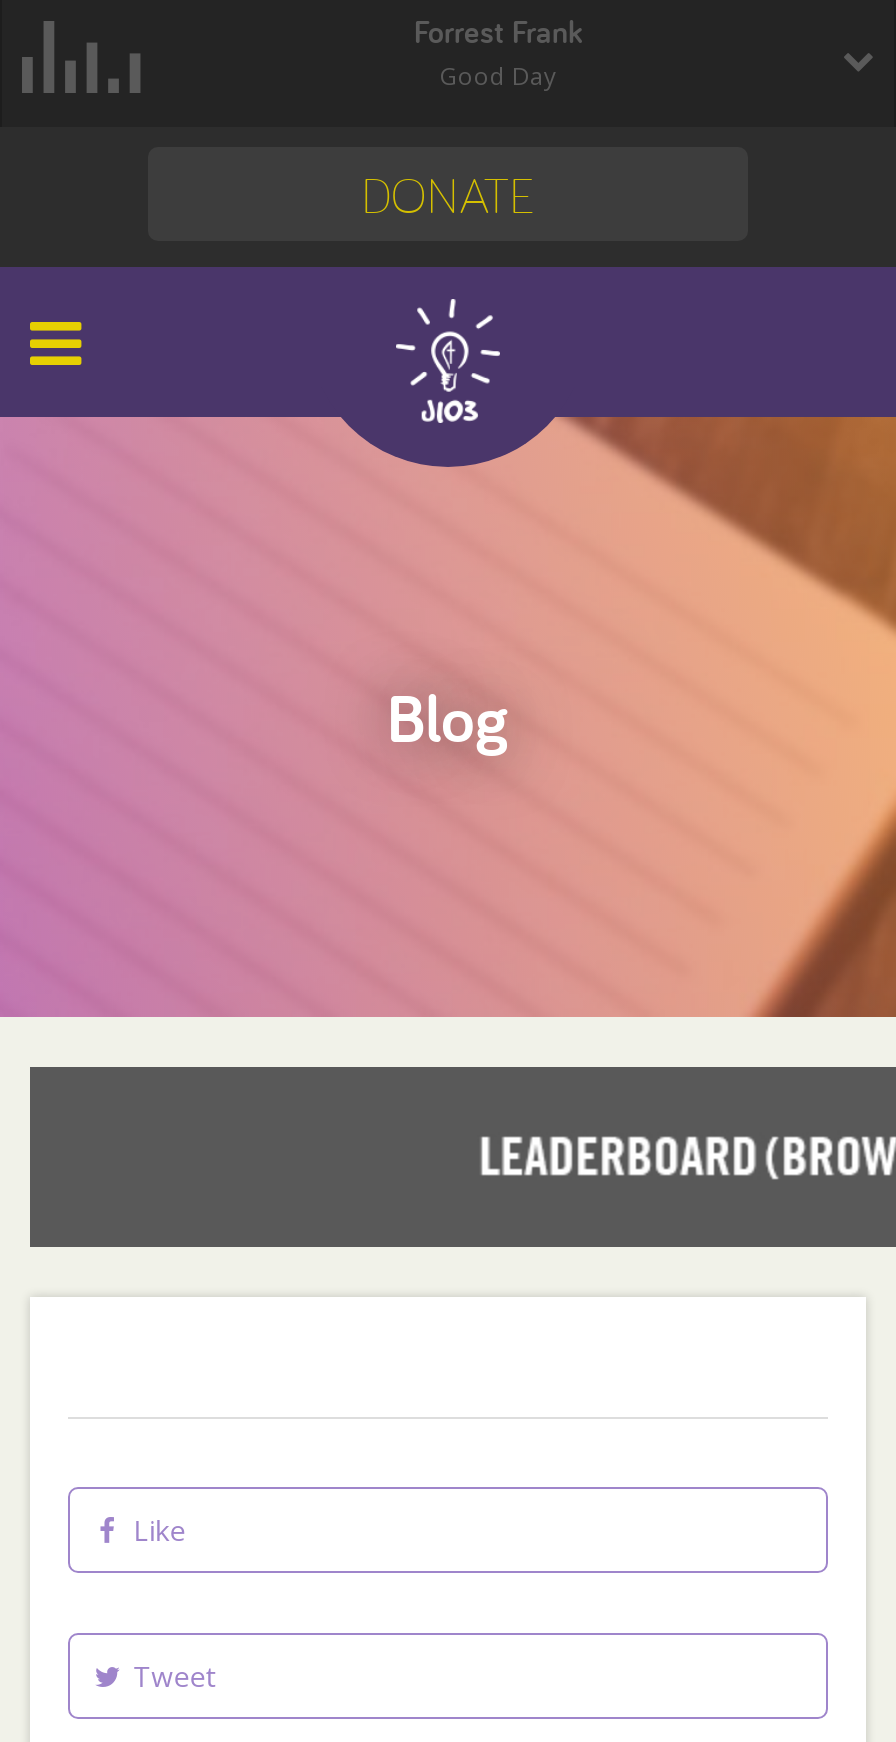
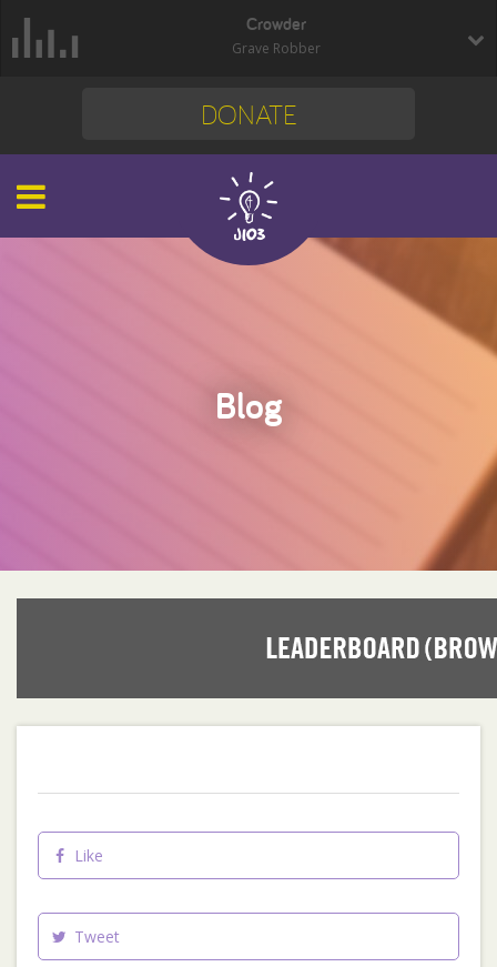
- Forrest Frank
- Good Day
+ Crowder
+ Grave Robber
